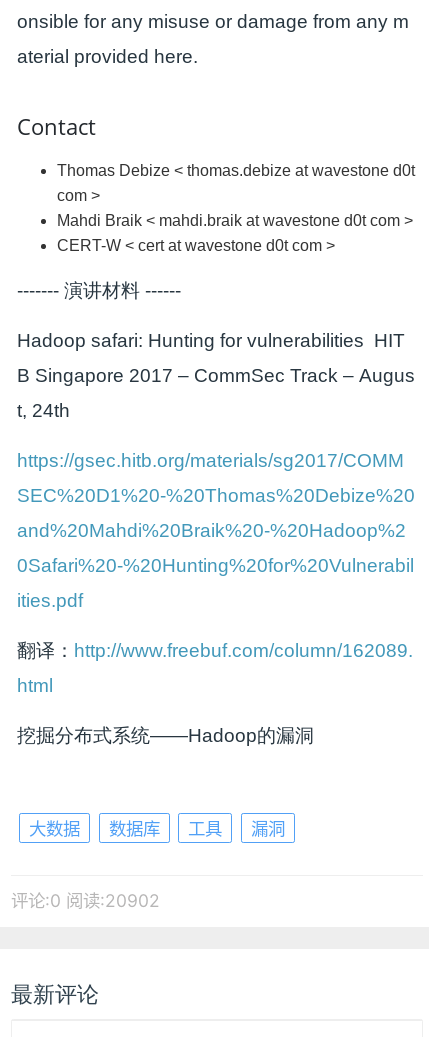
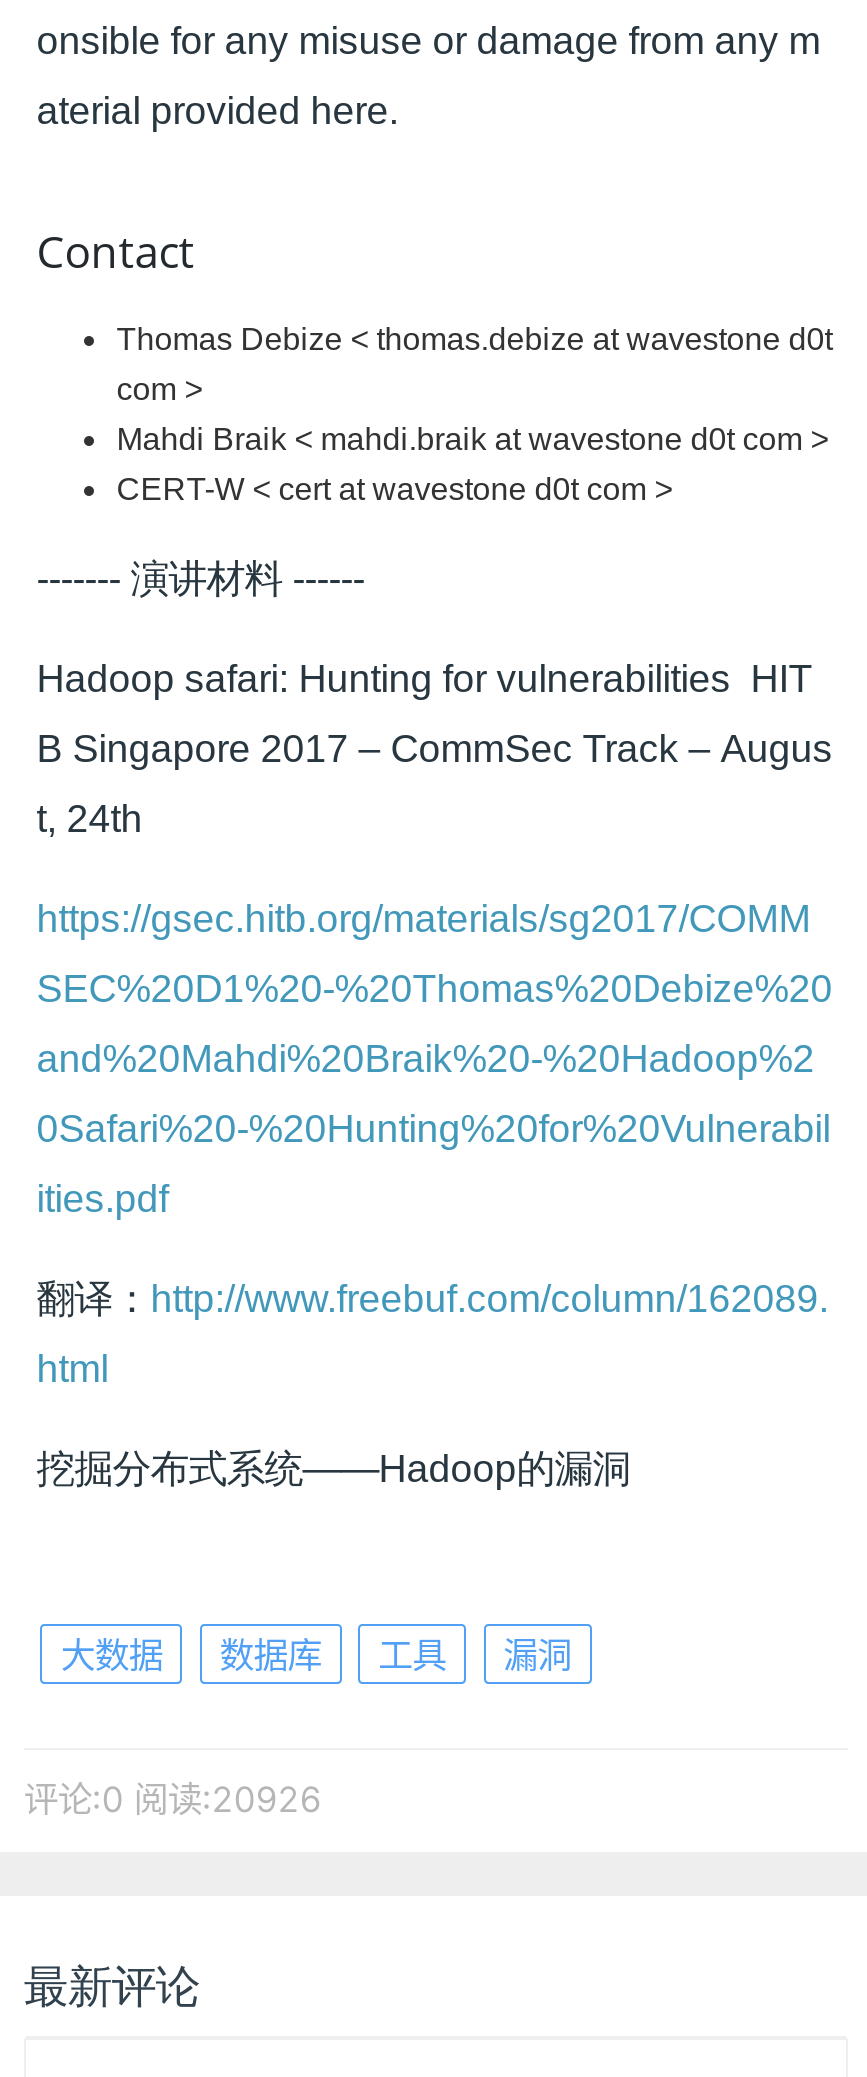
- 评论:0 阅读:20902
+ 评论:0 阅读:20926
